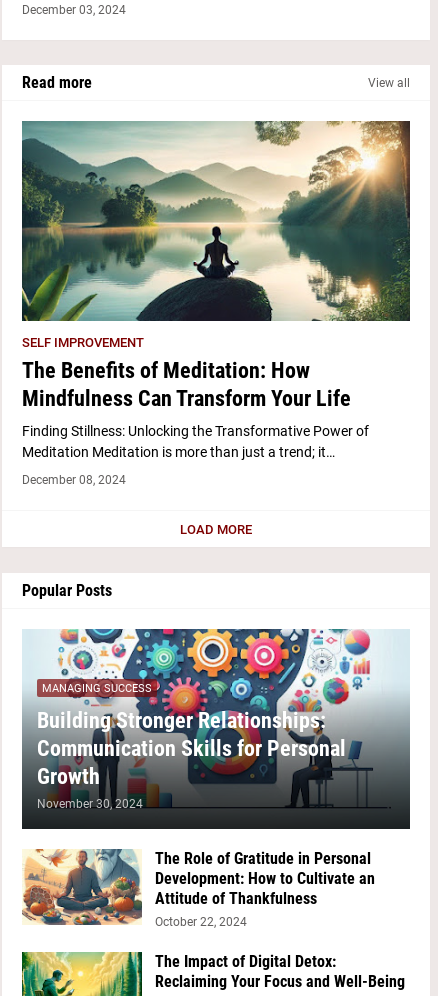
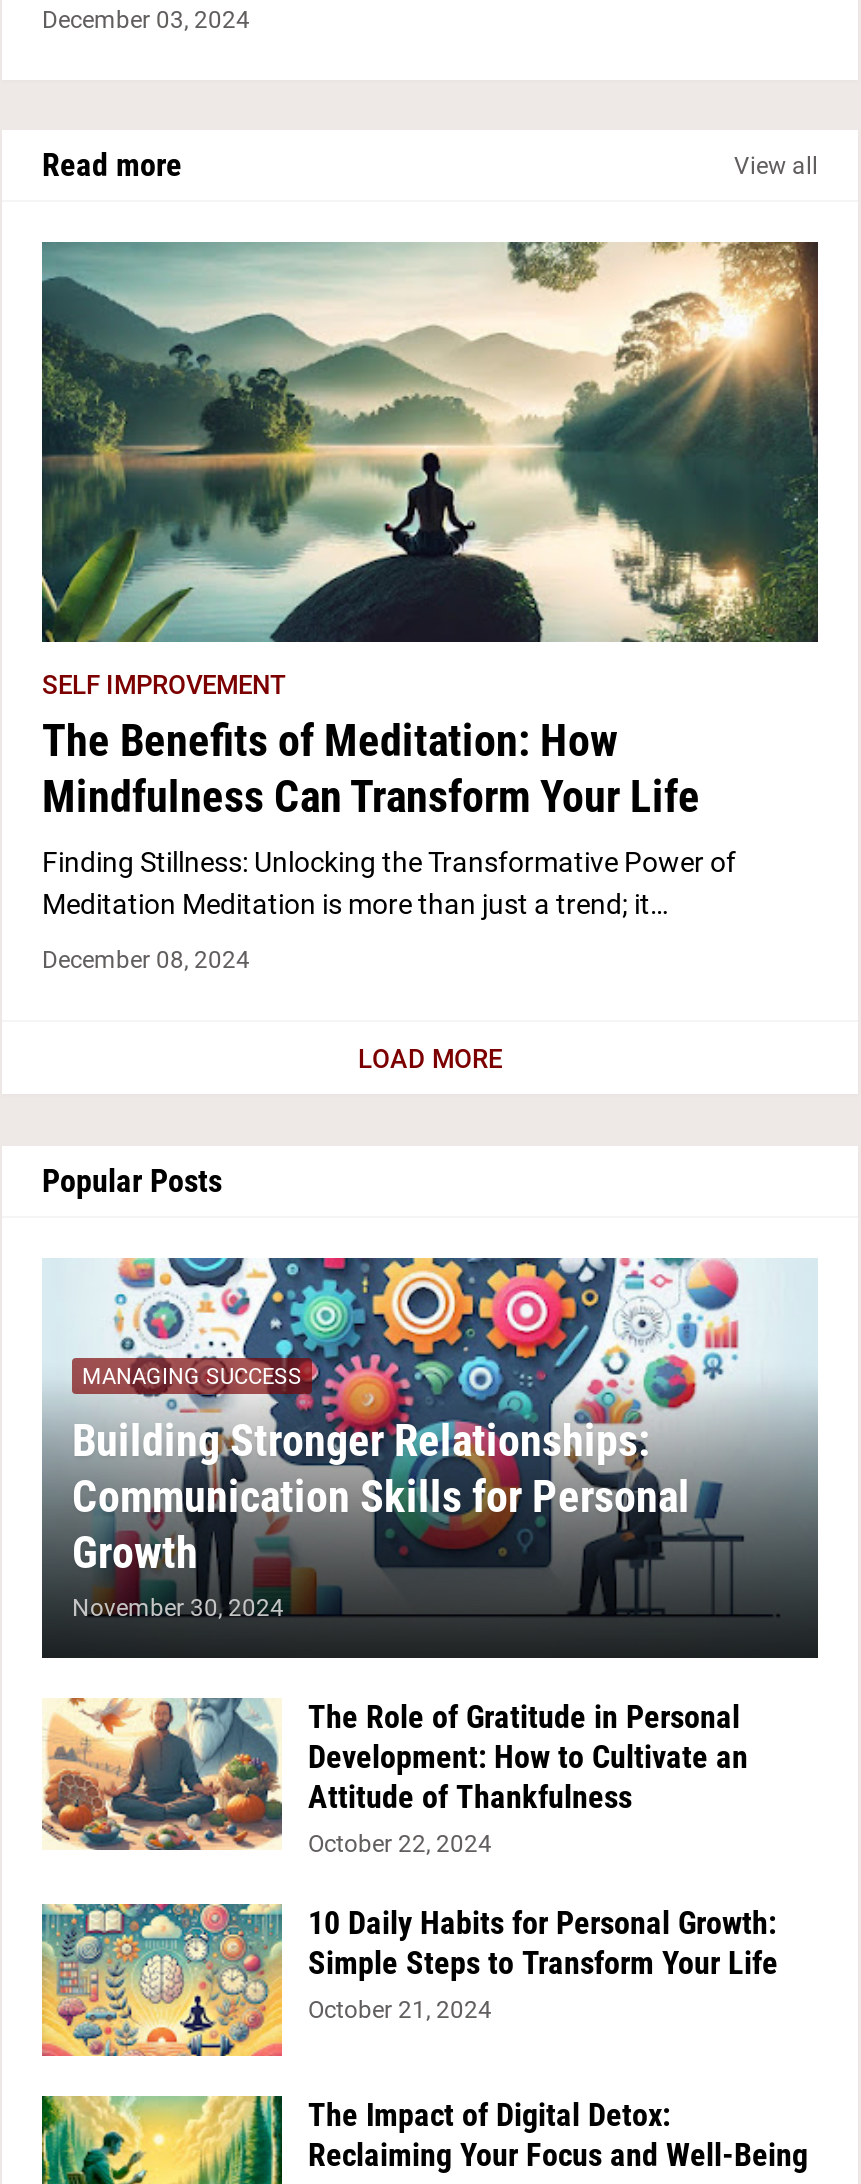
+ [image]
+ 10 Daily Habits for Personal Growth:
+ Simple Steps to Transform Your Life
+ October 21, 2024
